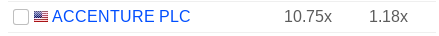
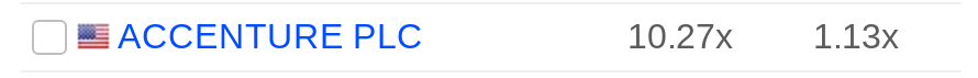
- 10.75x
- 1.18x
+ 10.27x
+ 1.13x
